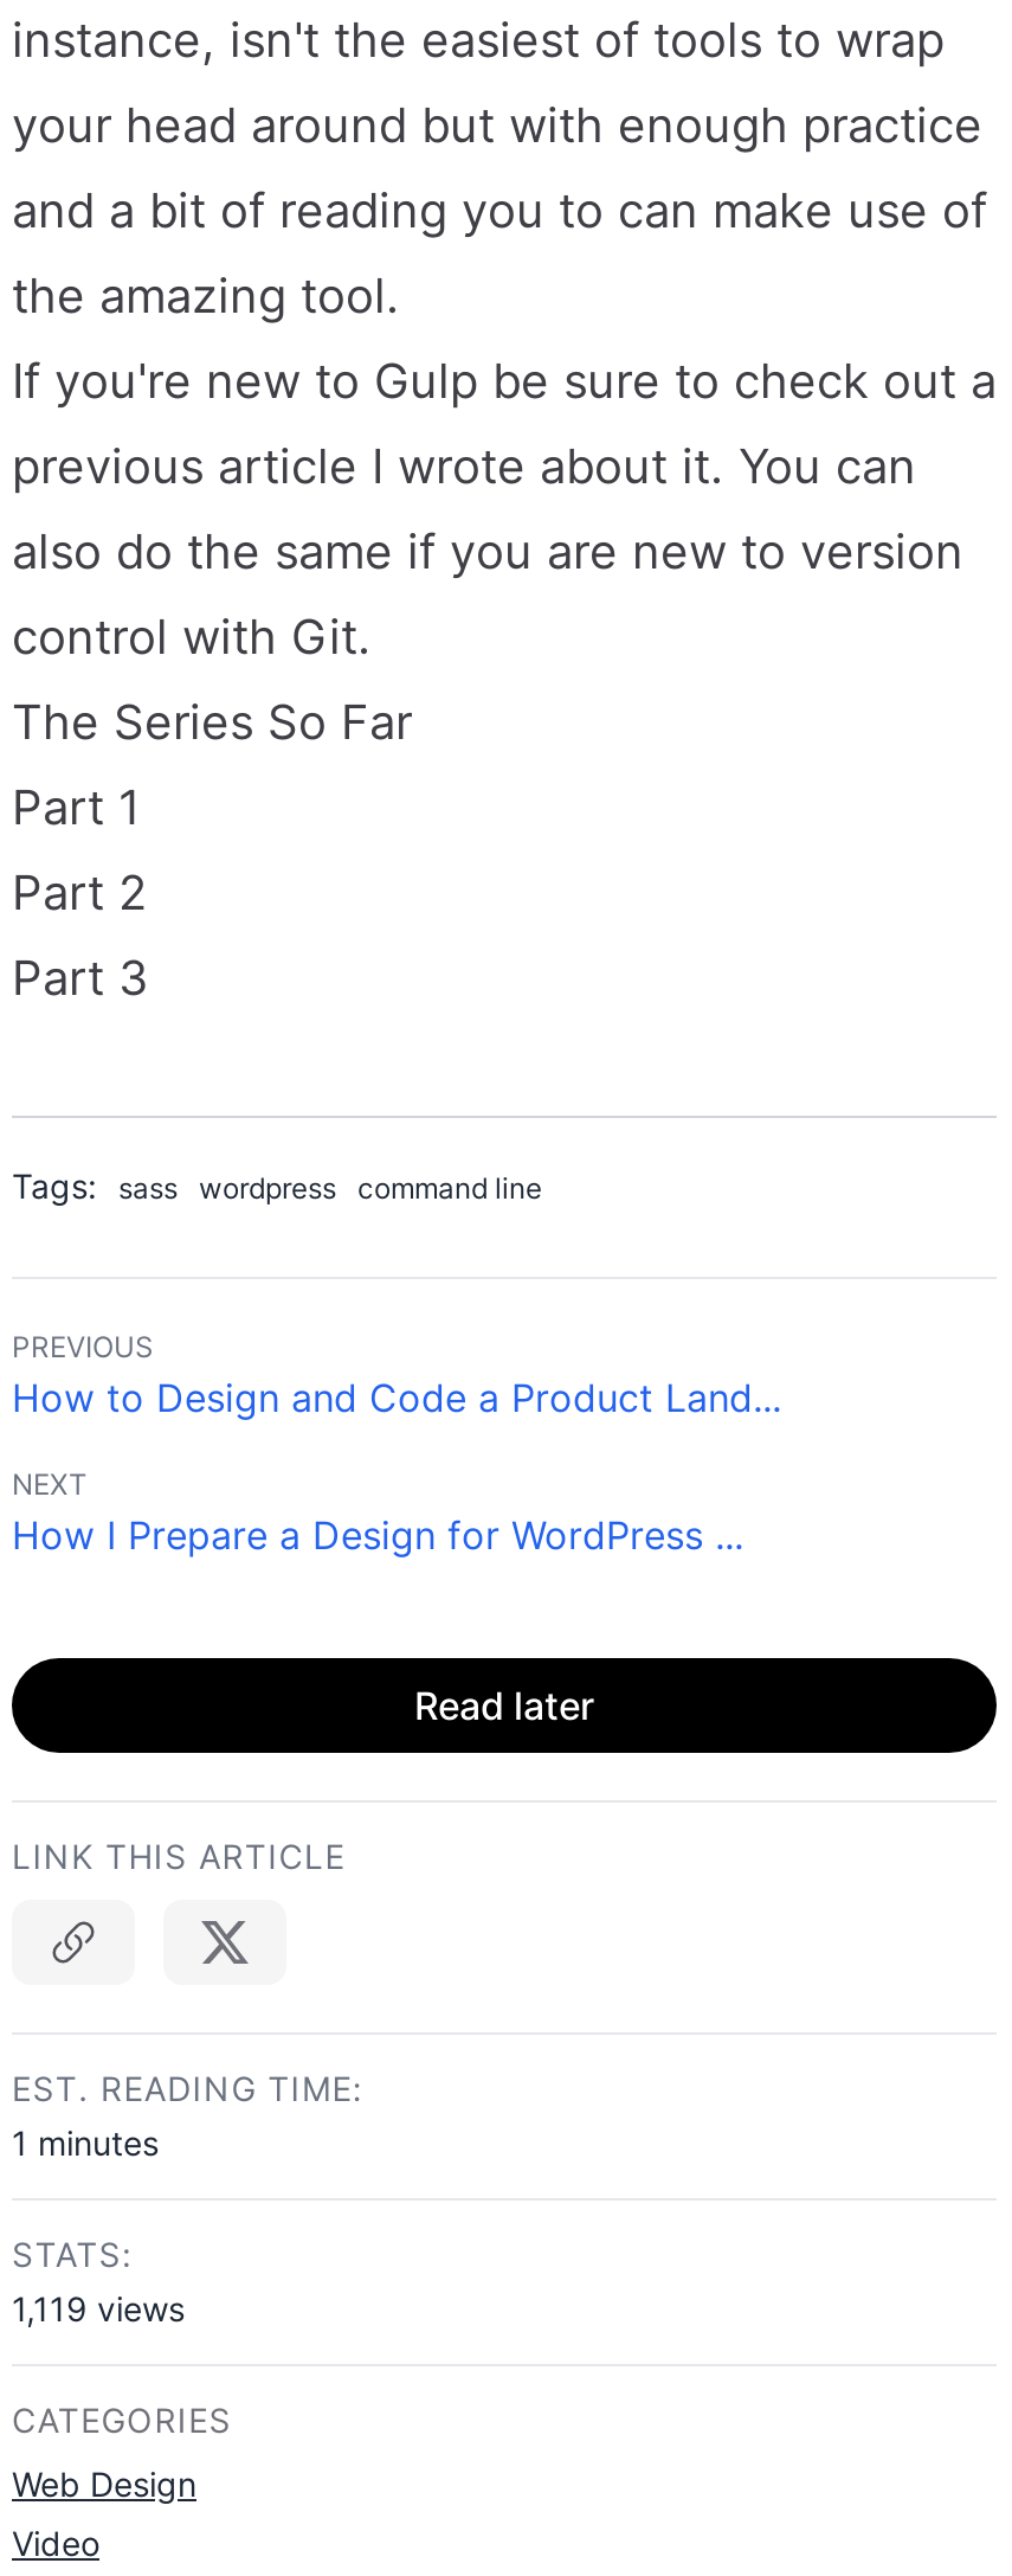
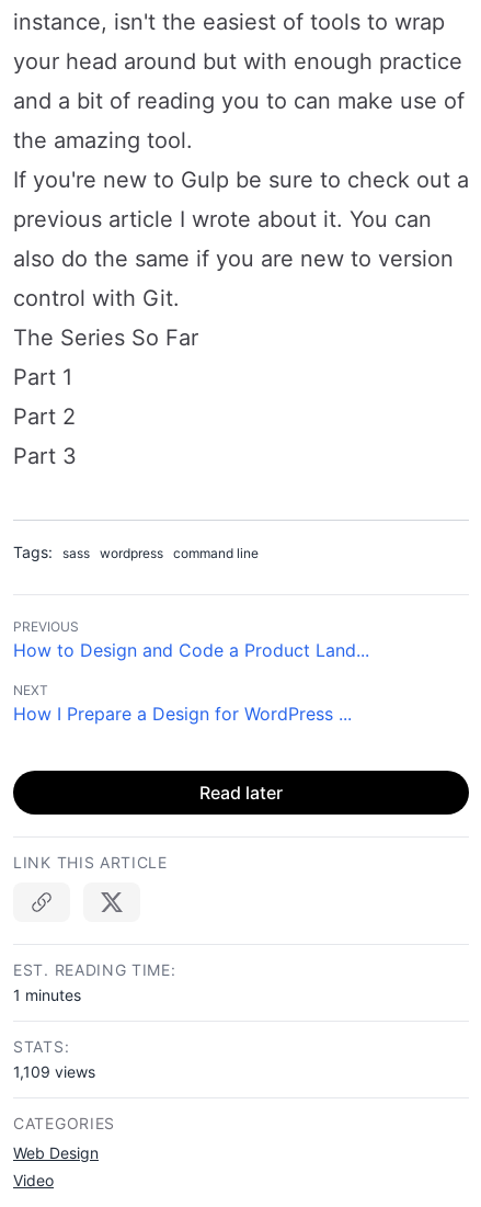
- 1,119 views
+ 1,109 views
